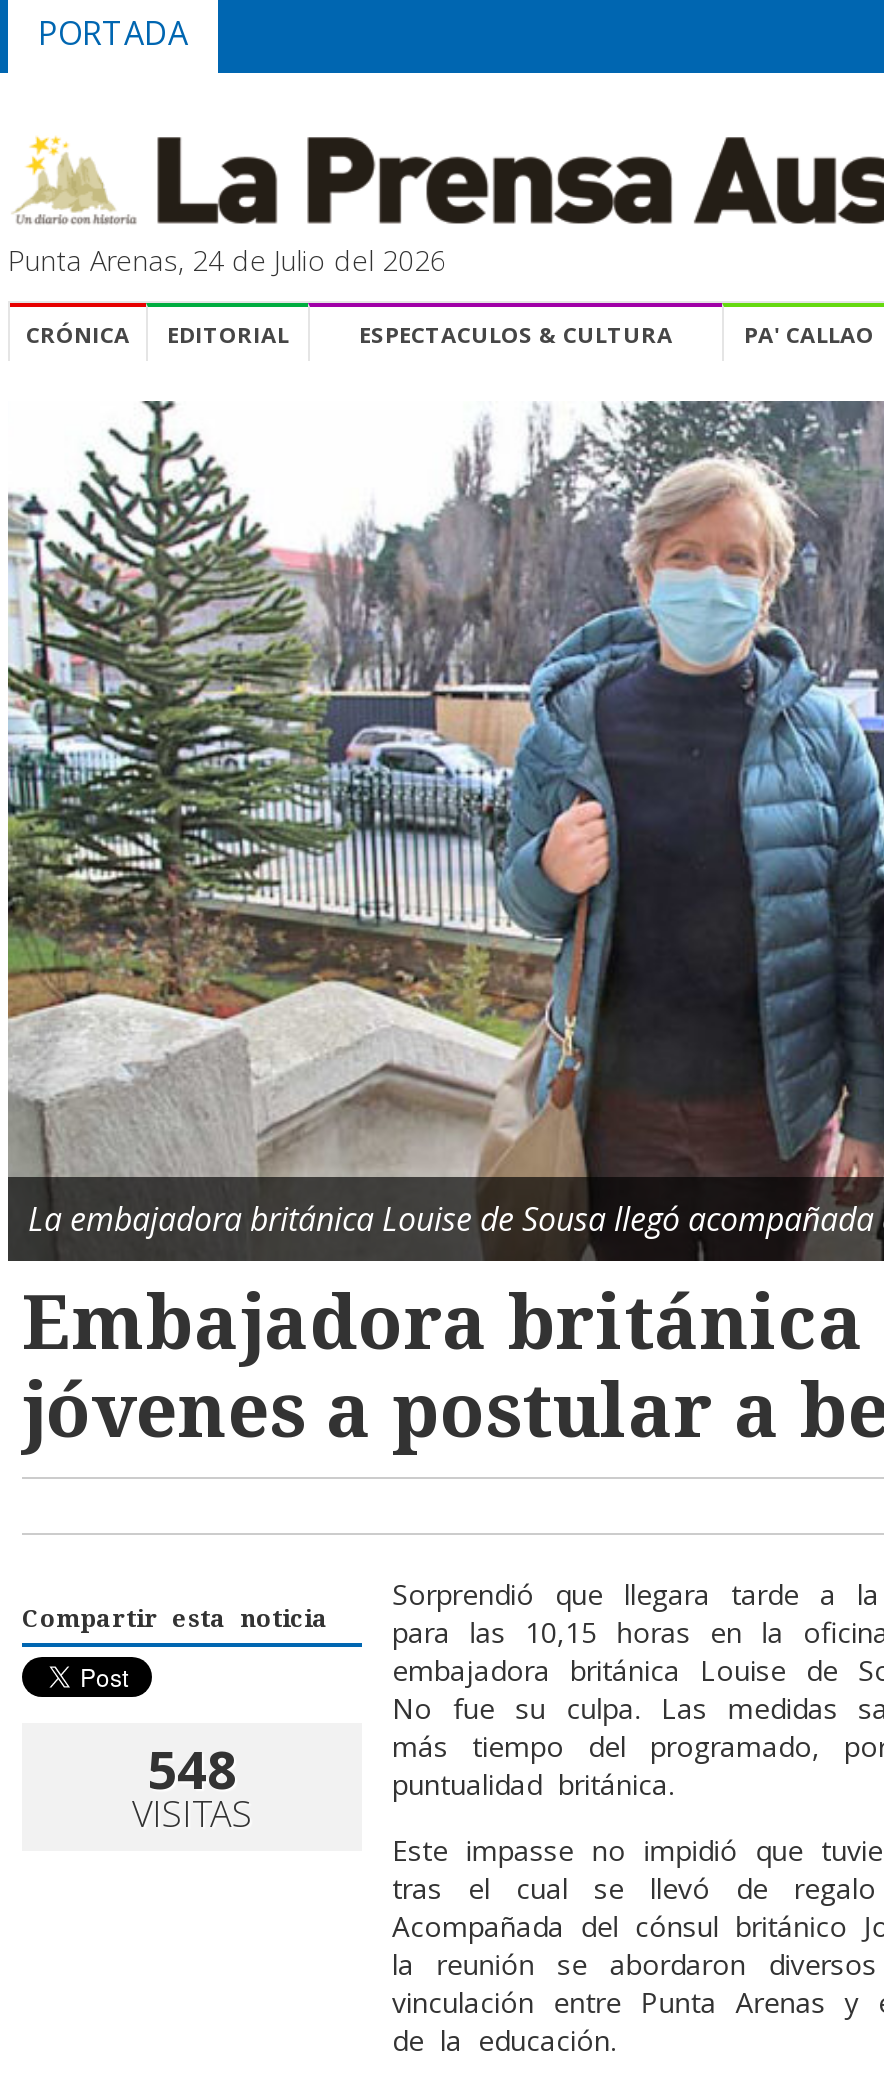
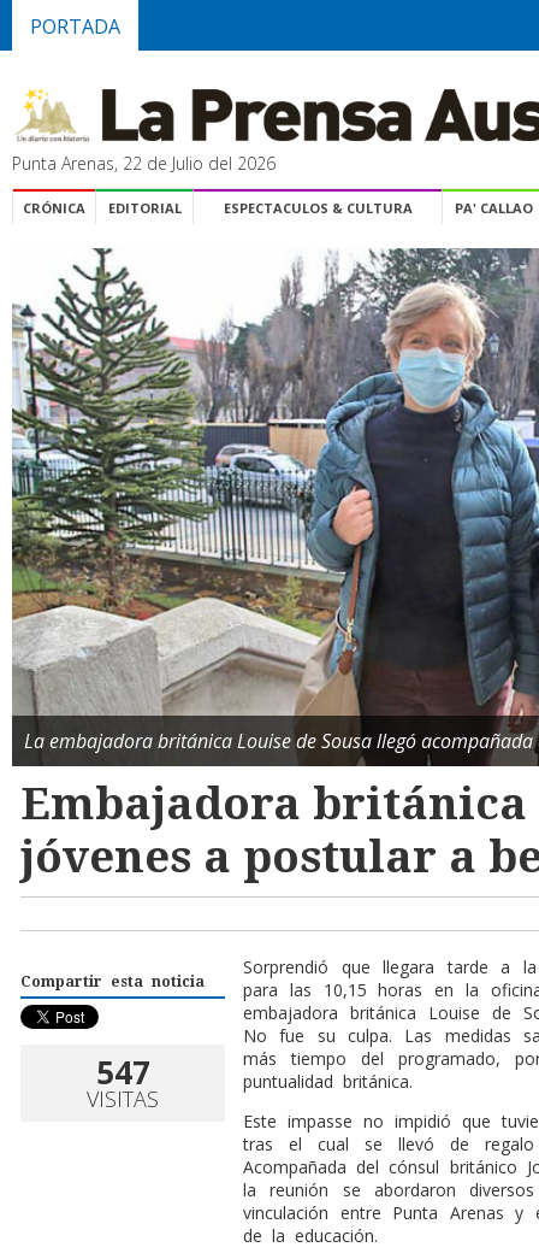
- Punta Arenas, 24 de Julio del 2026
+ Punta Arenas, 22 de Julio del 2026

- 548
+ 547
